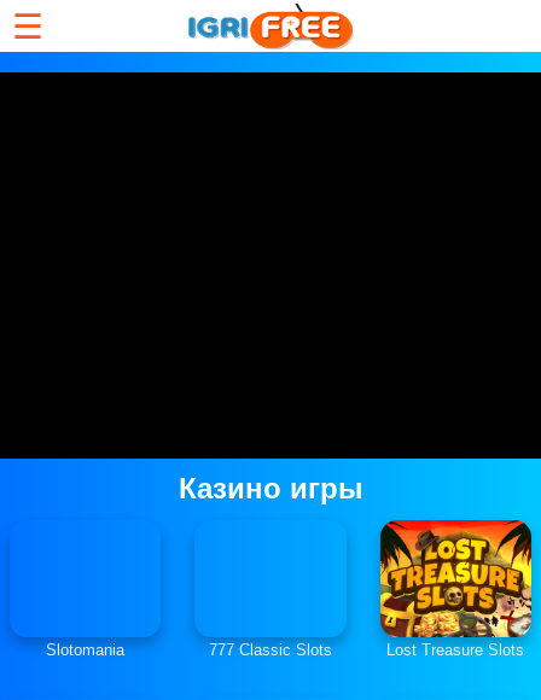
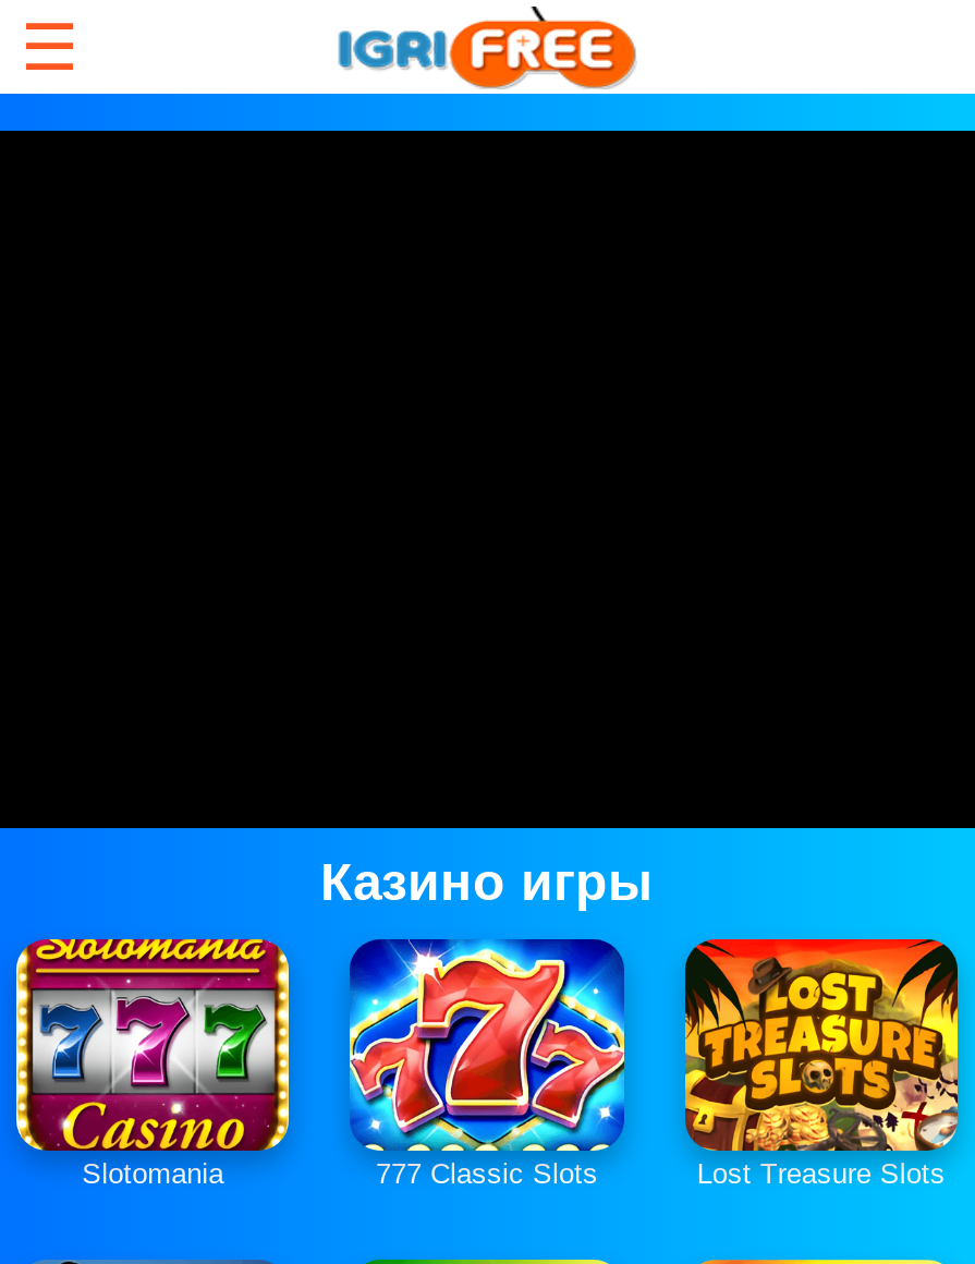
+ [image]

+ [image]
